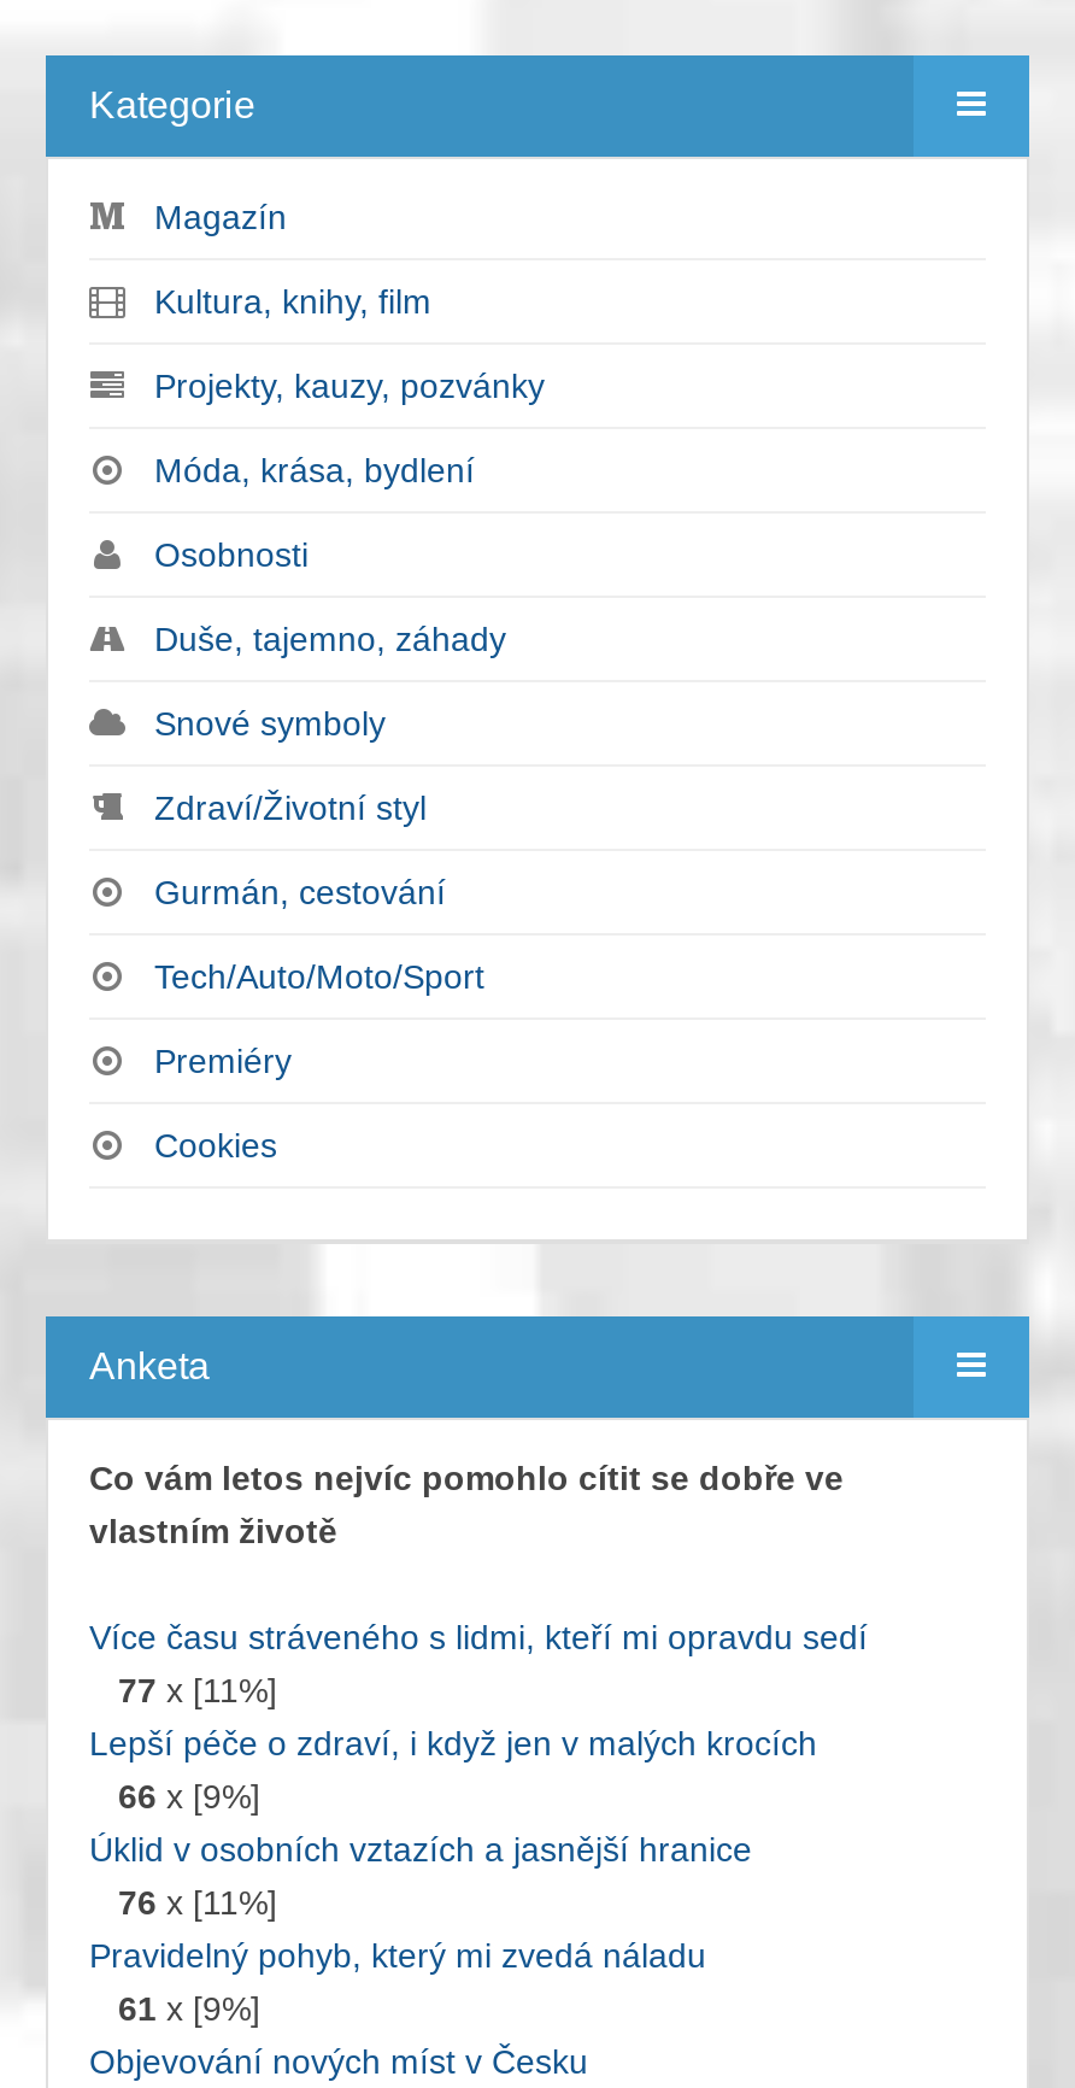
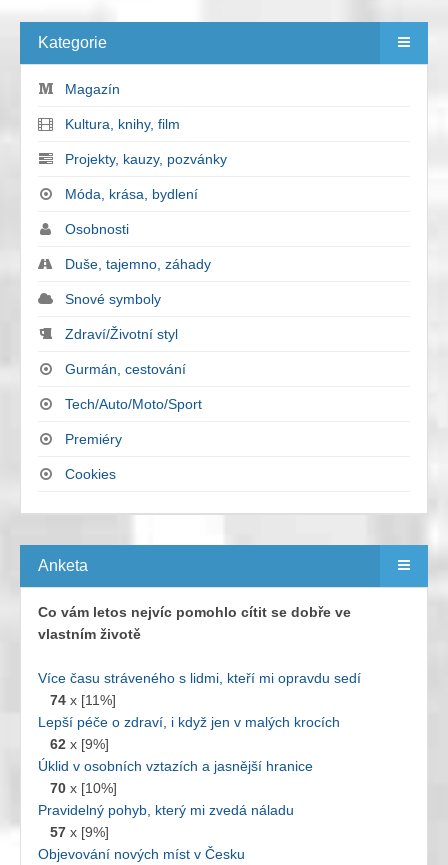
- 77 x [11%]
+ 74 x [11%]

- 66 x [9%]
+ 62 x [9%]

- 76 x [11%]
+ 70 x [10%]

- 61 x [9%]
+ 57 x [9%]
